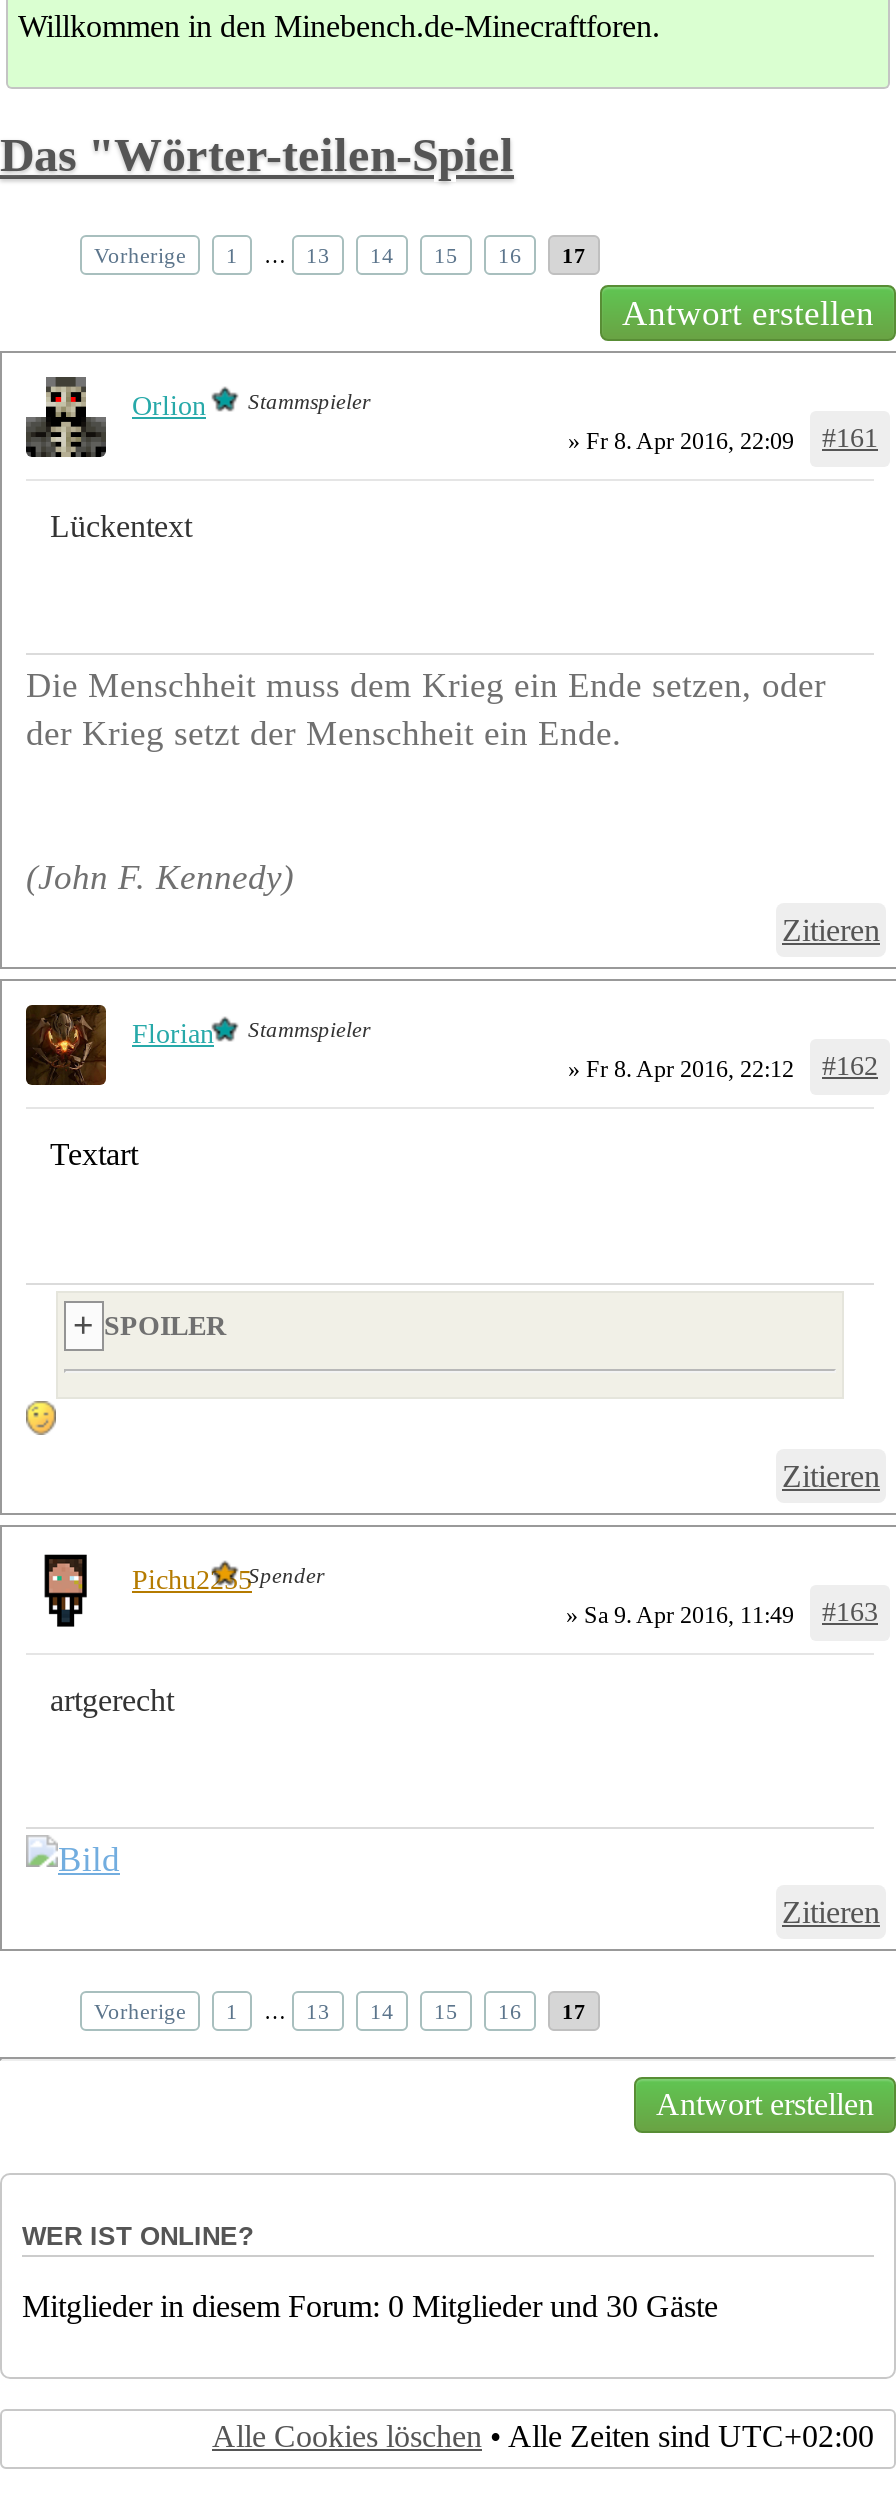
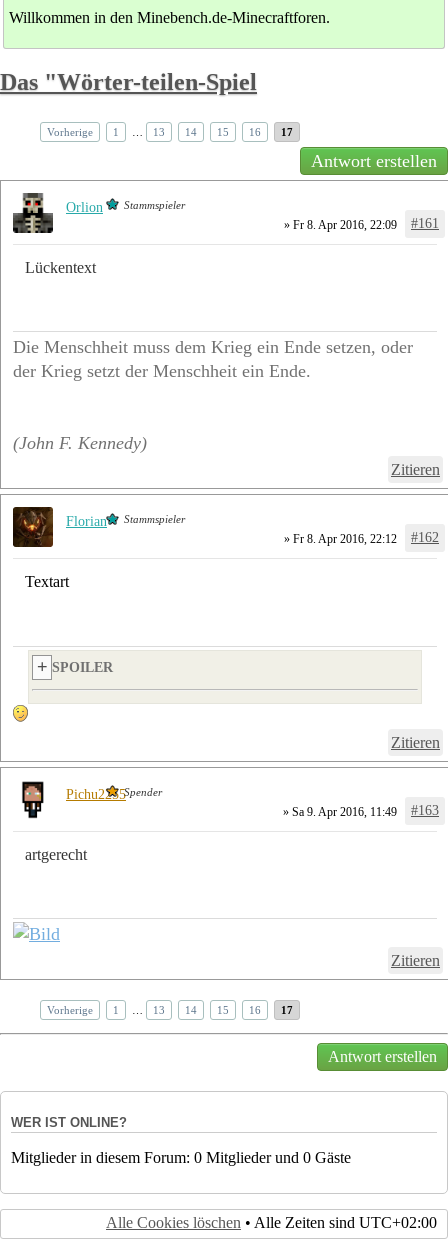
- Mitglieder in diesem Forum: 0 Mitglieder und 30 Gäste
+ Mitglieder in diesem Forum: 0 Mitglieder und 0 Gäste
